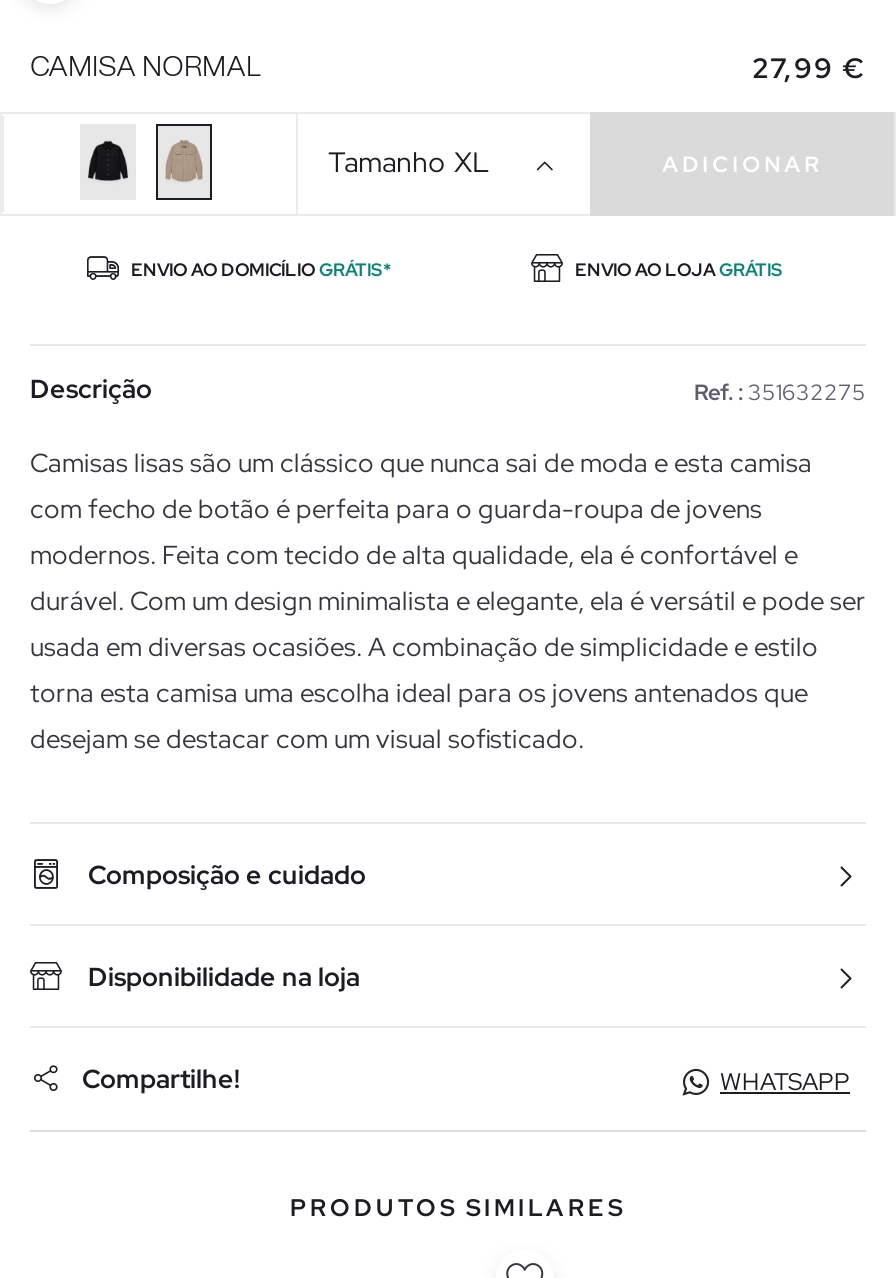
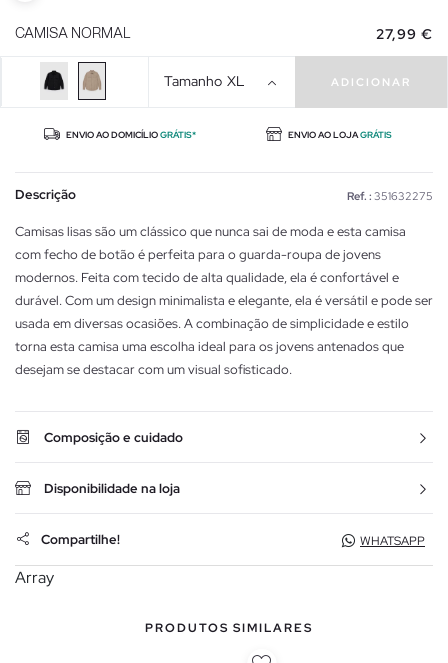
+ Array
